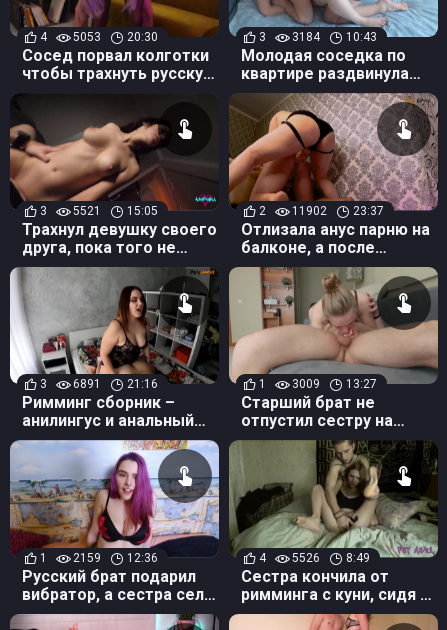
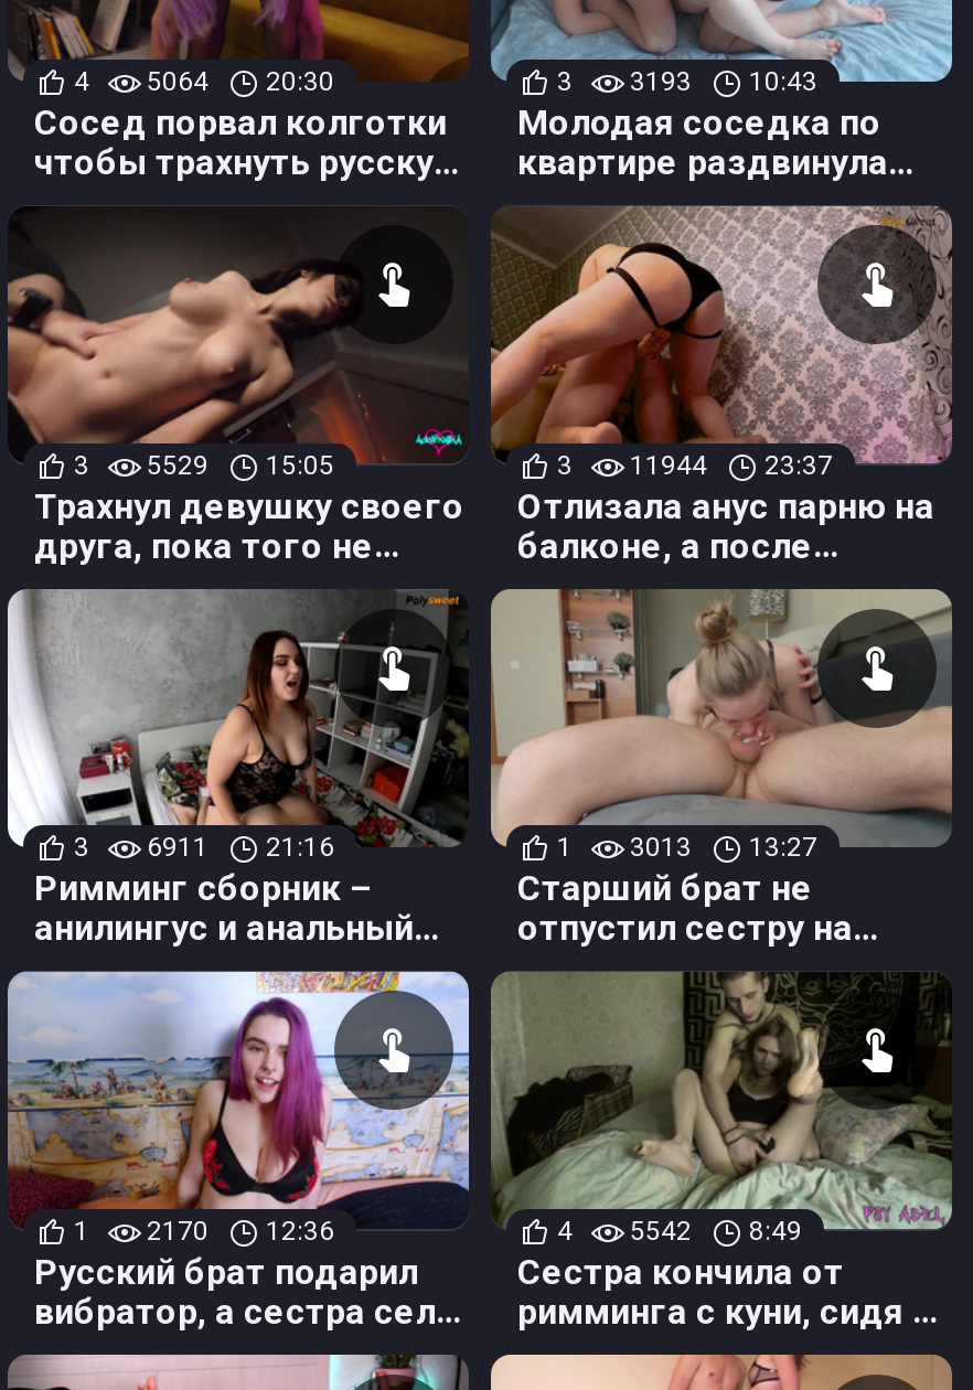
- 4 5053 20:30
+ 4 5064 20:30

- 3 3184 10:43
+ 3 3193 10:43

- 3 5521 15:05
+ 3 5529 15:05

- 2
+ 3

- 11902
+ 11944

- 3 6891 21:16
+ 3 6911 21:16

- 1 3009 13:27
+ 1 3013 13:27

- 1 2159 12:36
+ 1 2170 12:36

- 4 5526 8:49
+ 4 5542 8:49
